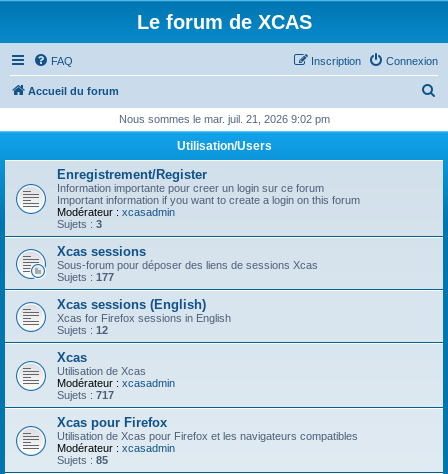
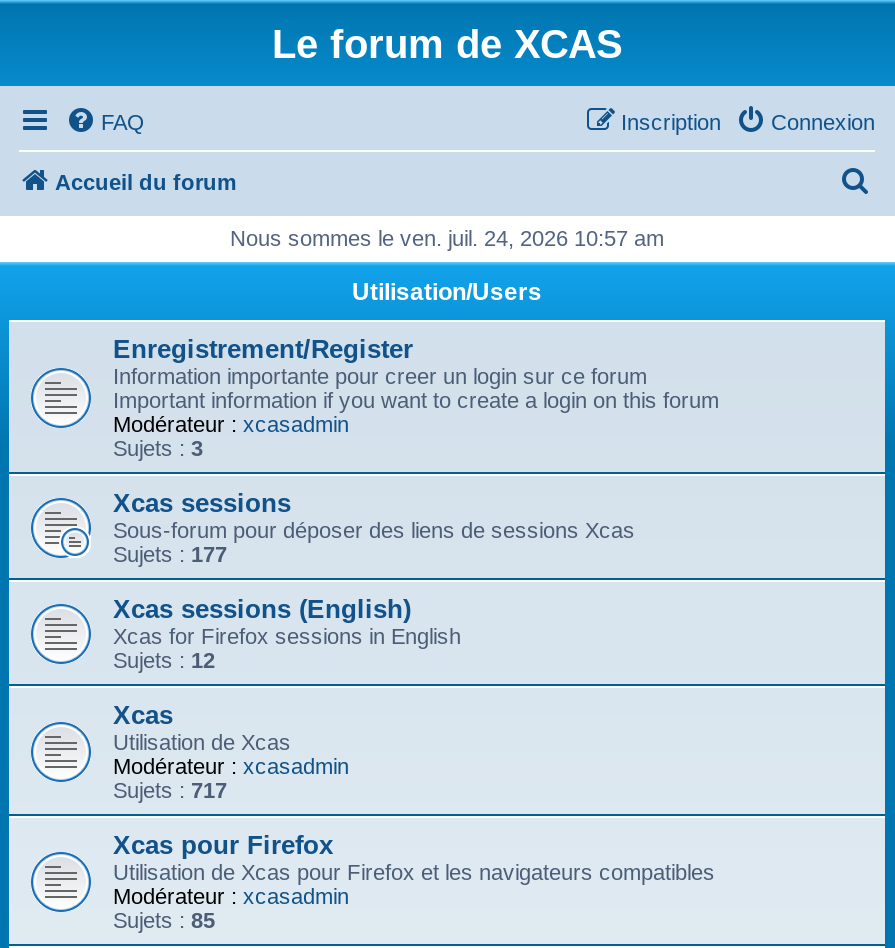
- Nous sommes le mar. juil. 21, 2026 9:02 pm
+ Nous sommes le ven. juil. 24, 2026 10:57 am
